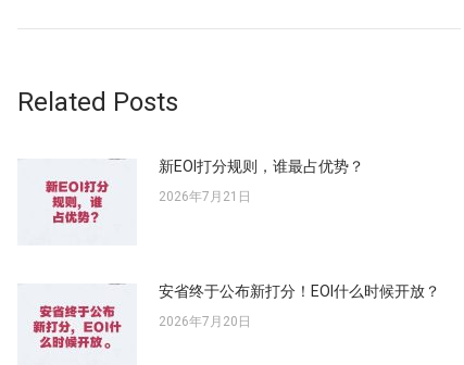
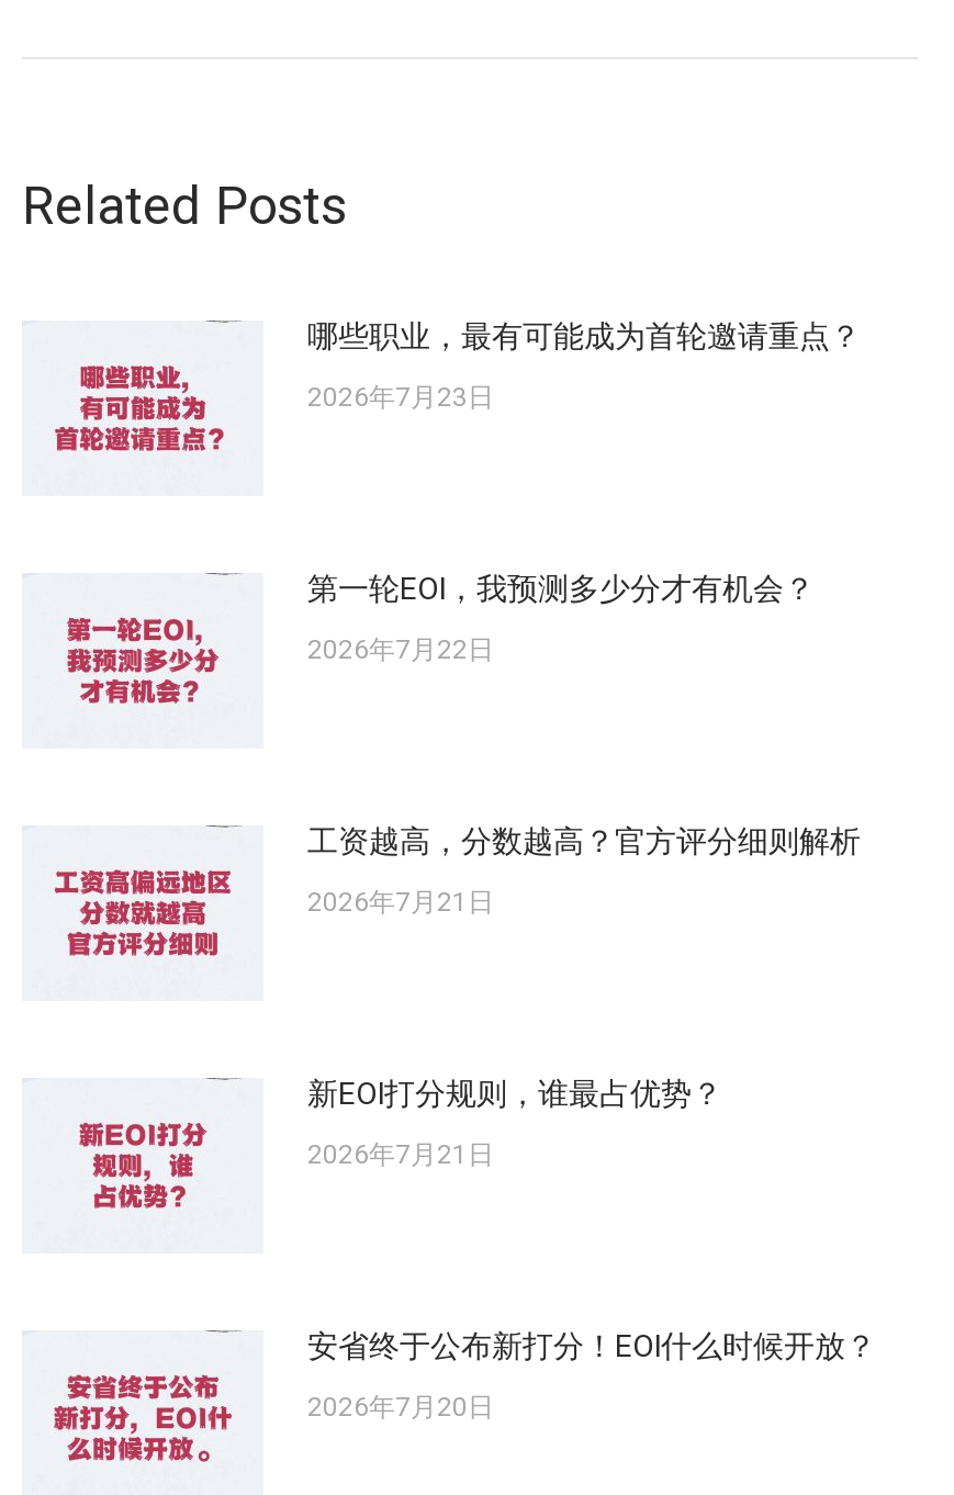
+ [image]
+ 哪些职业，最有可能成为首轮邀请重点？
+ 2026年7月23日

+ [image]
+ 工资越高，分数越高？官方评分细则解析
+ 2026年7月21日

+ [image]
+ 第一轮EOI，我预测多少分才有机会？
+ 2026年7月22日
